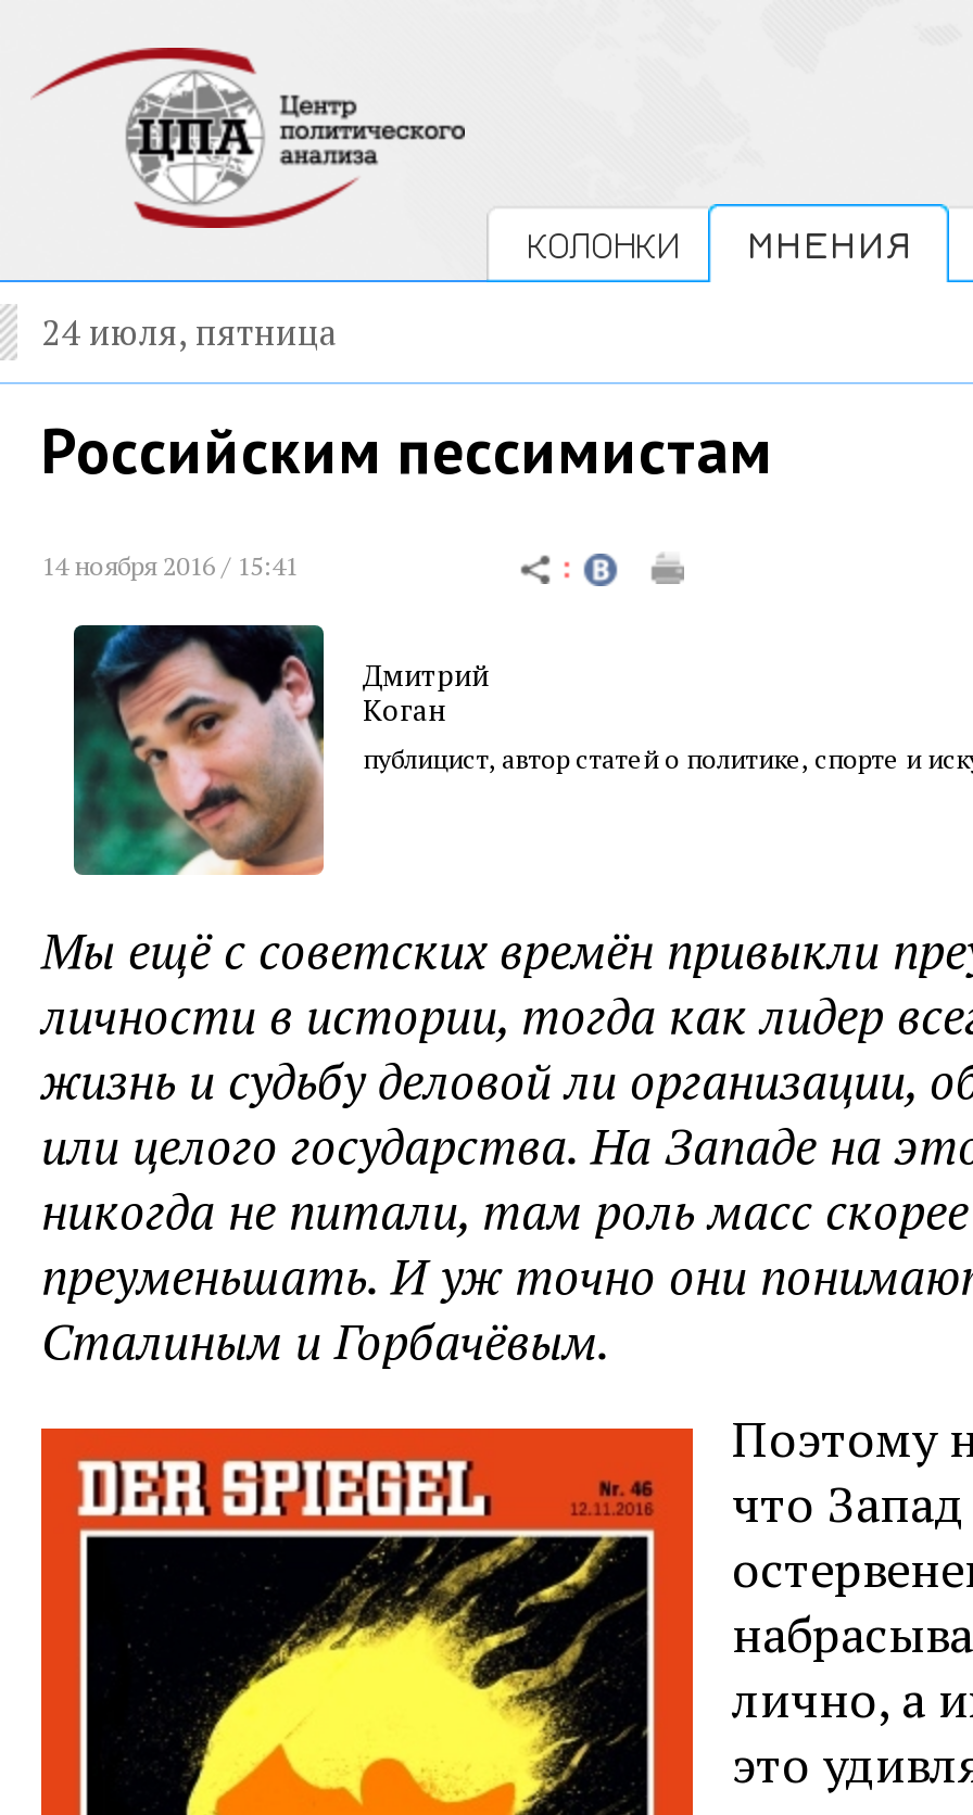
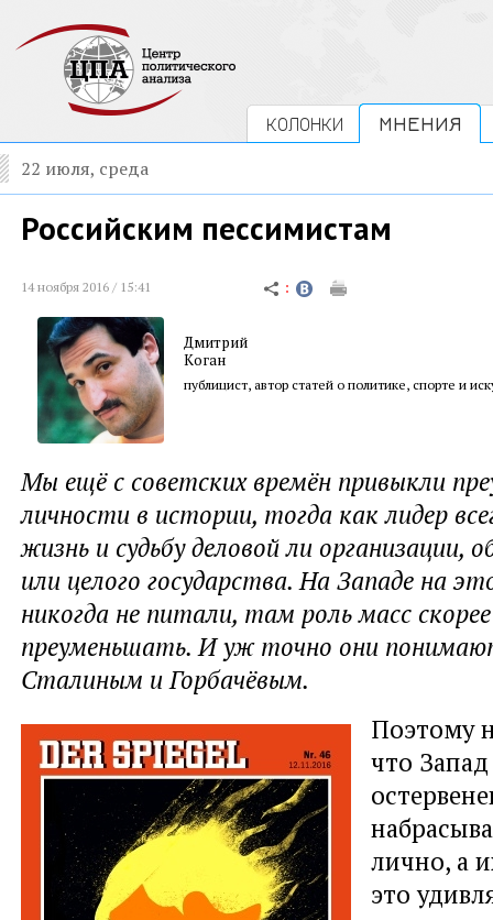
- 24 июля, пятница
+ 22 июля, среда
